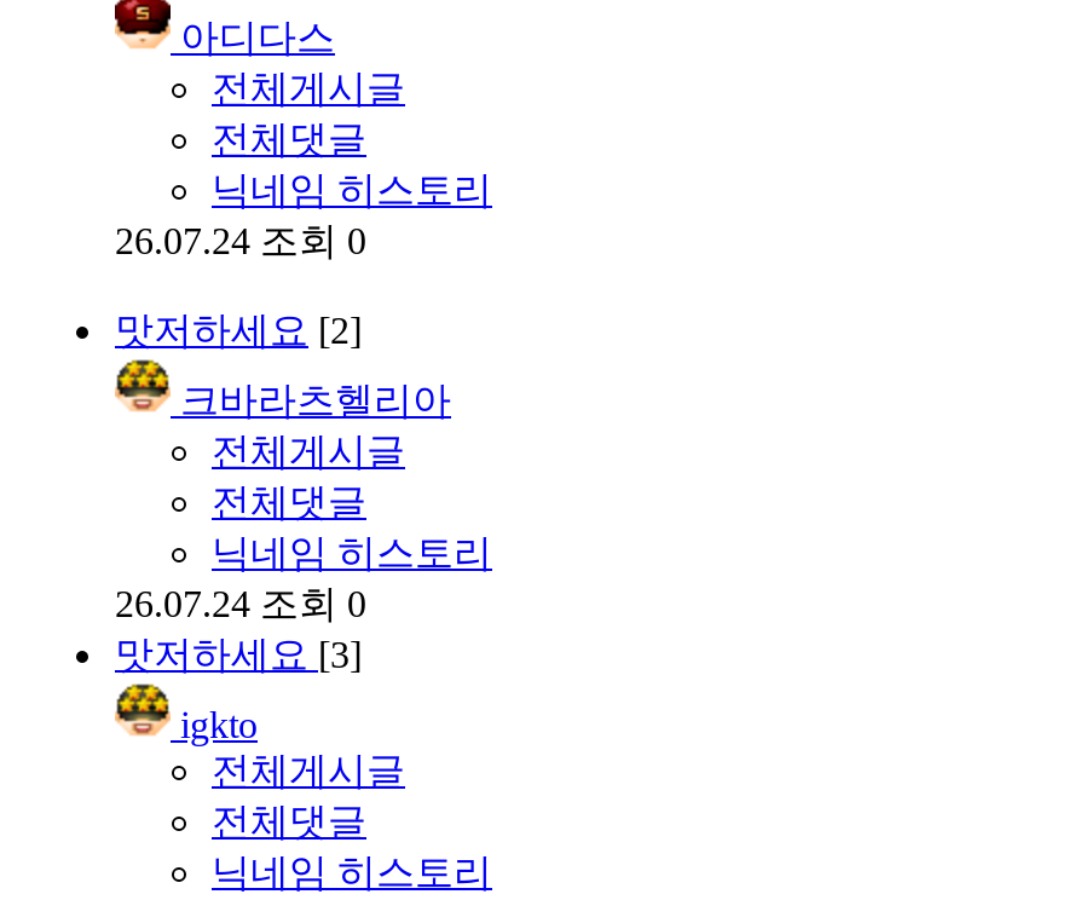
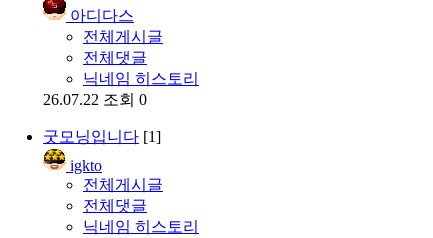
- 26.07.24 조회 0
- 맛저하세요 [2]
- 크바라츠헬리아
- 전체게시글
- 전체댓글
- 닉네임 히스토리
- 26.07.24 조회 0
- 맛저하세요 [3]
+ 26.07.22 조회 0
+ 굿모닝입니다 [1]
